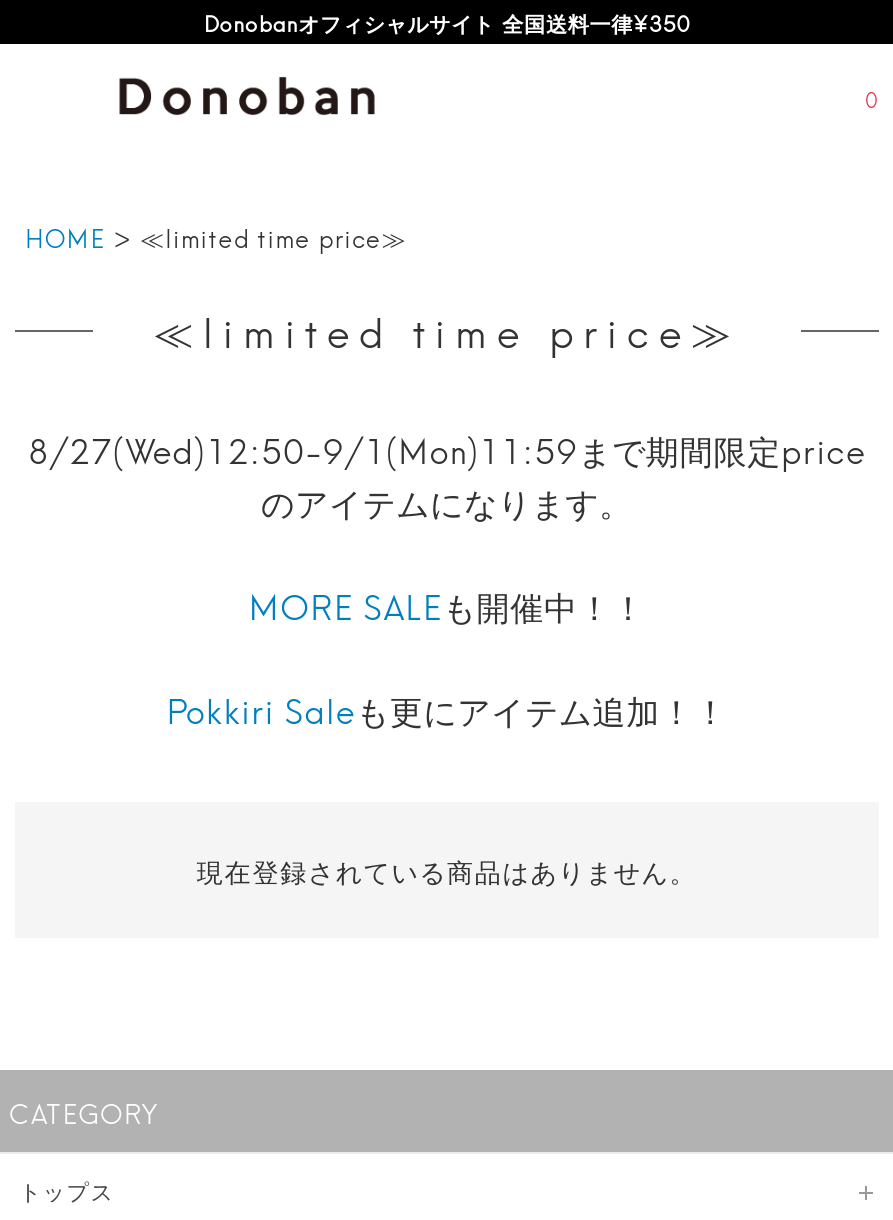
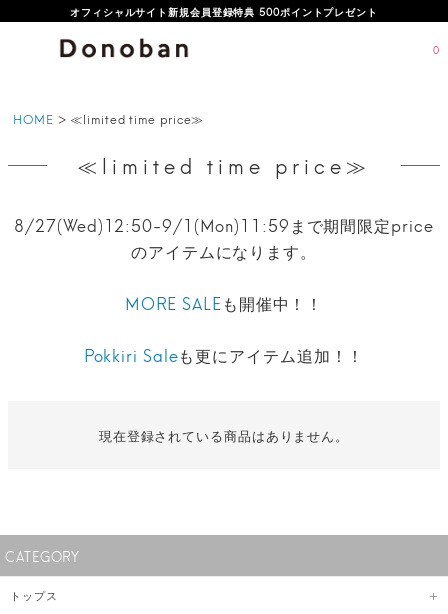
- Donobanオフィシャルサイト 全国送料一律¥350
+ オフィシャルサイト新規会員登録特典 500ポイントプレゼント
